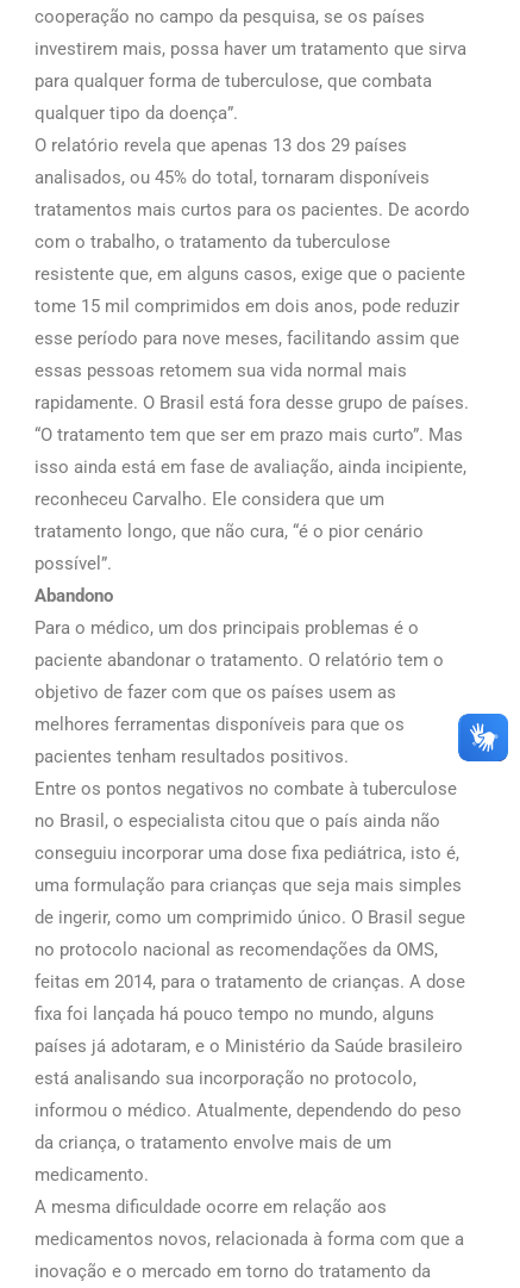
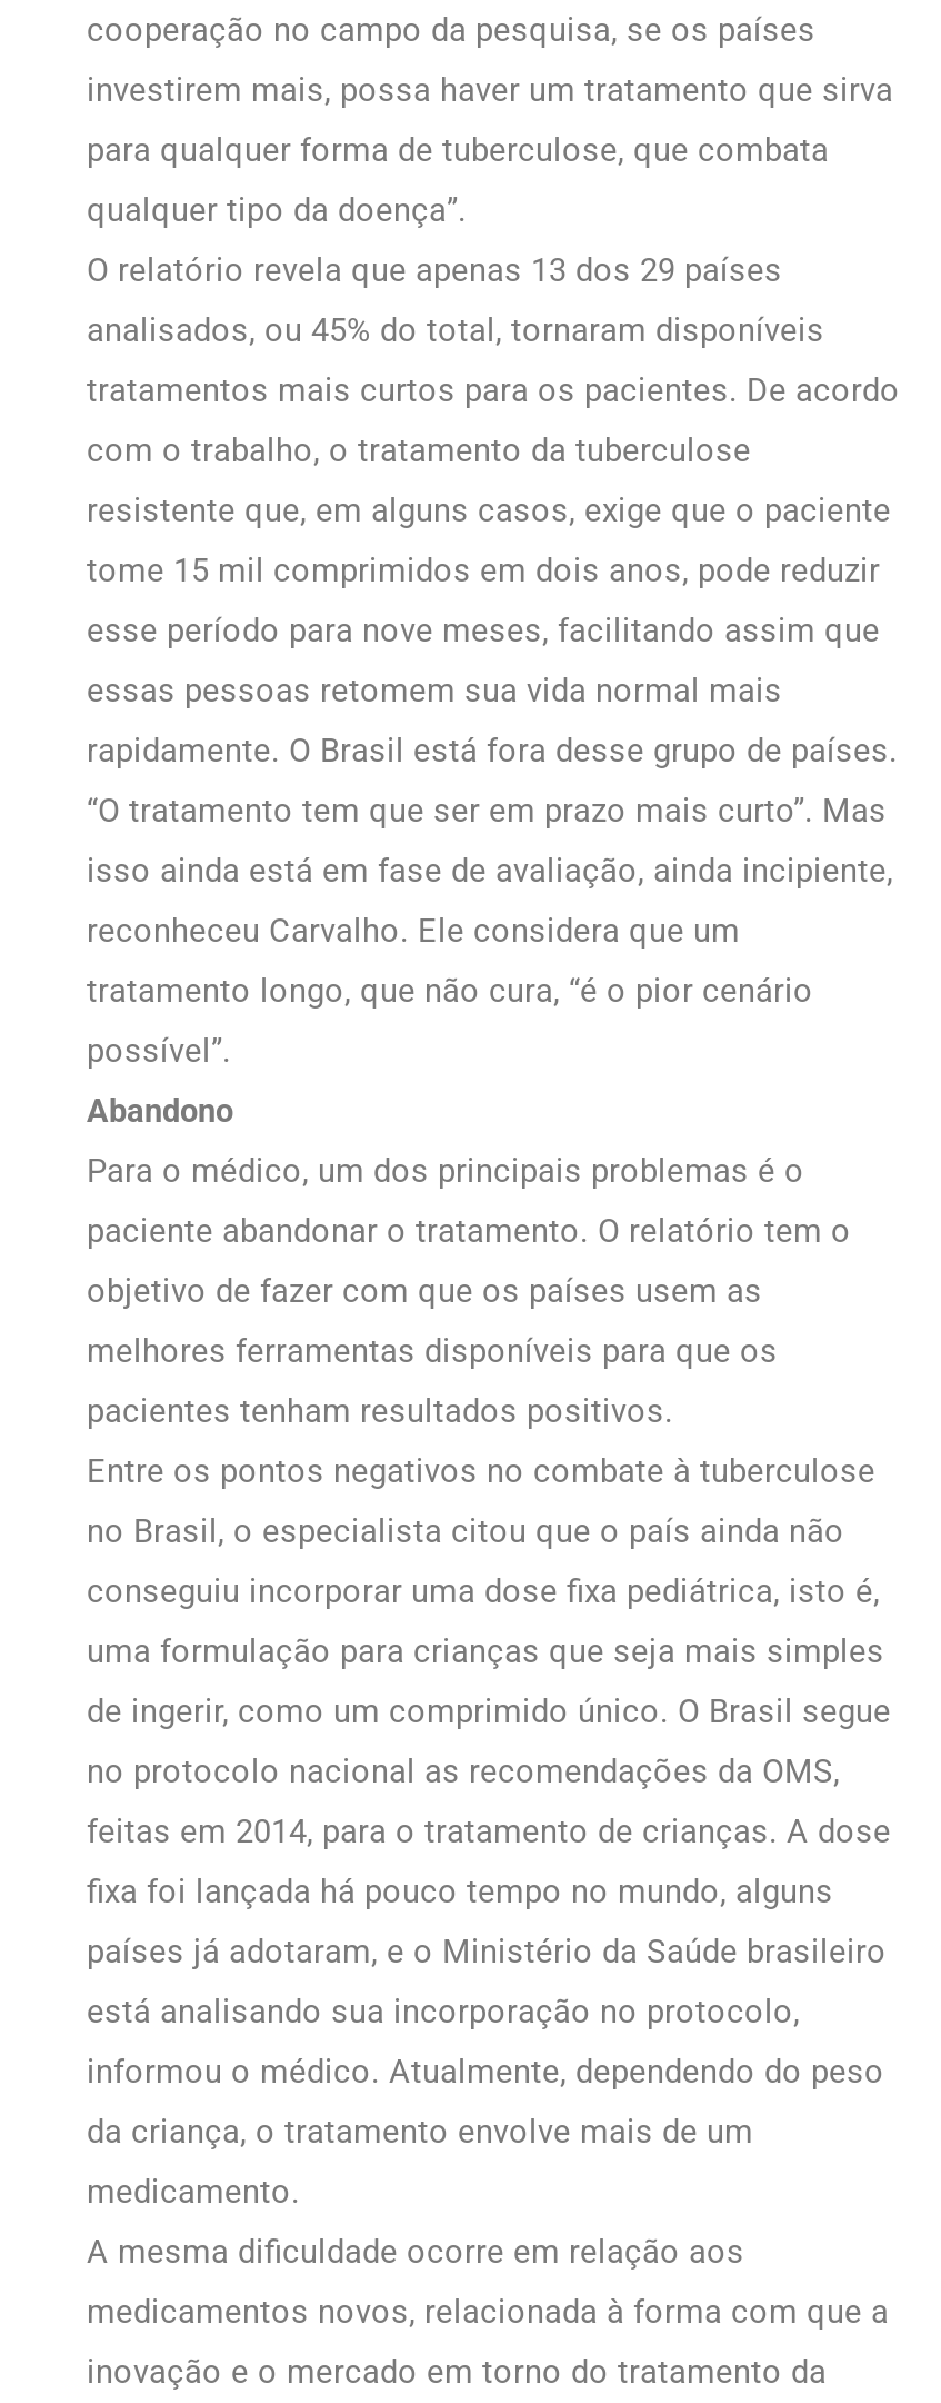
- [image]
